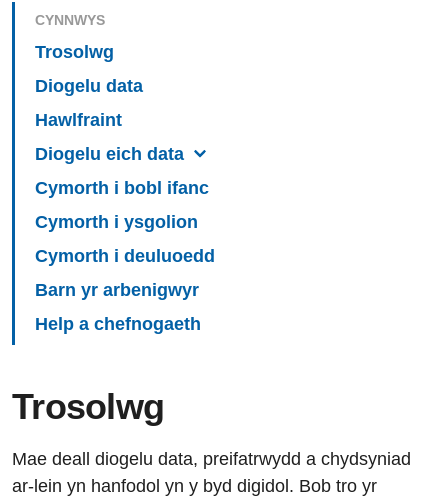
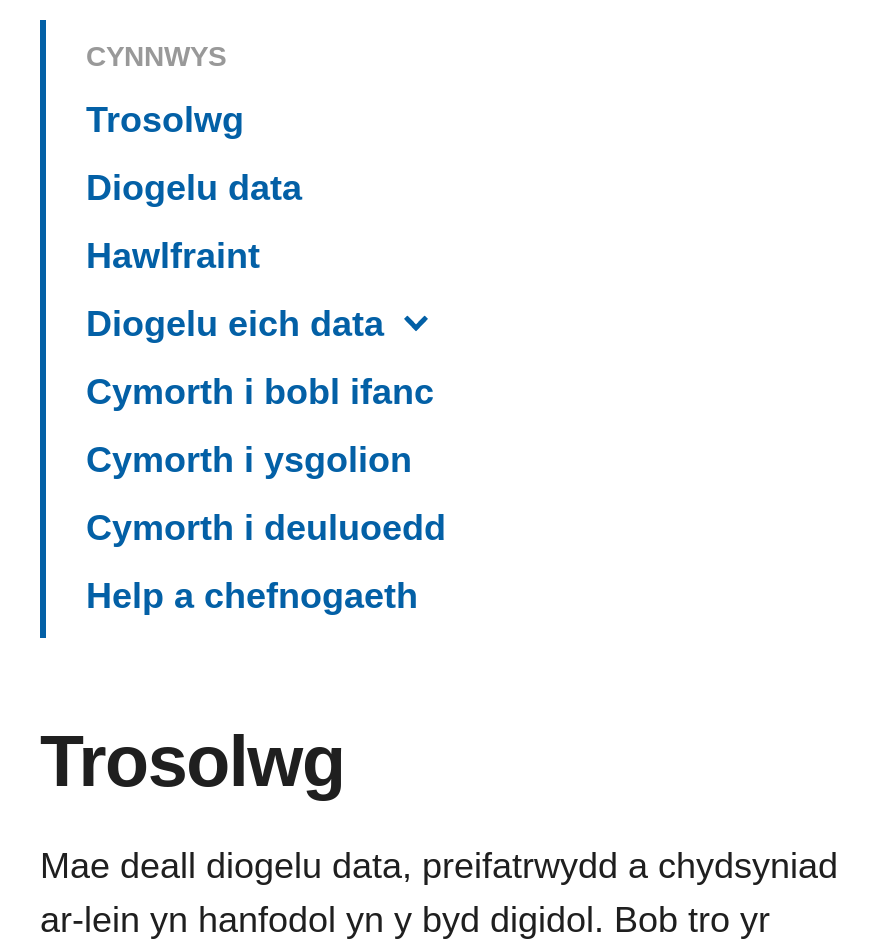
- Barn yr arbenigwyr
